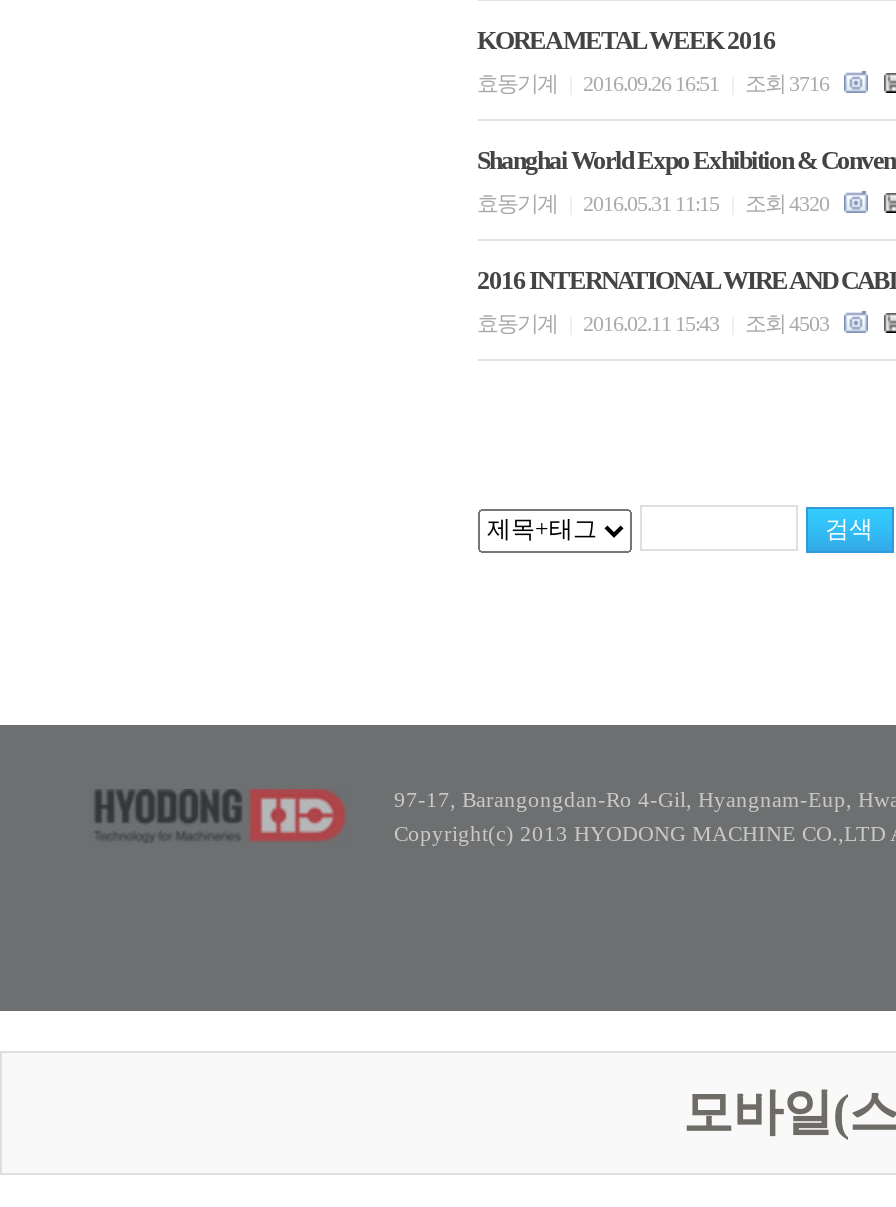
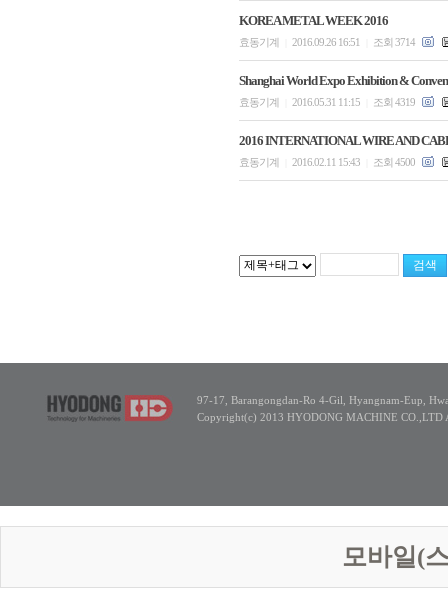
- 효동기계 2016.09.26 16:51 조회 3716
+ 효동기계 2016.09.26 16:51 조회 3714

- 효동기계 2016.05.31 11:15 조회 4320
+ 효동기계 2016.05.31 11:15 조회 4319

- 효동기계 2016.02.11 15:43 조회 4503
+ 효동기계 2016.02.11 15:43 조회 4500
